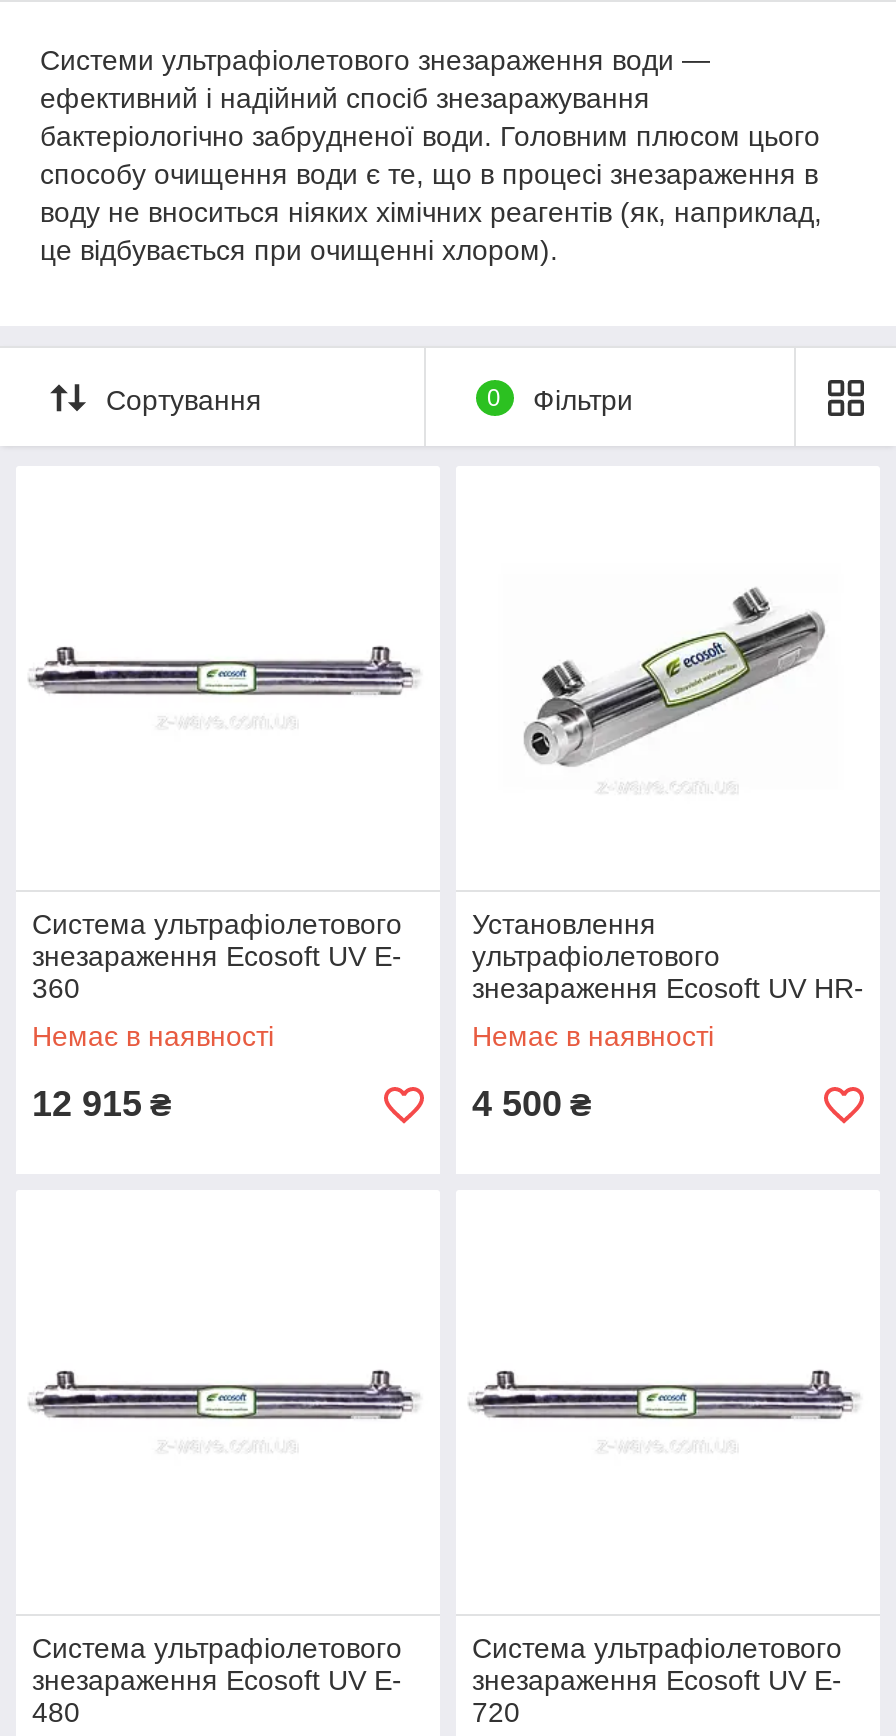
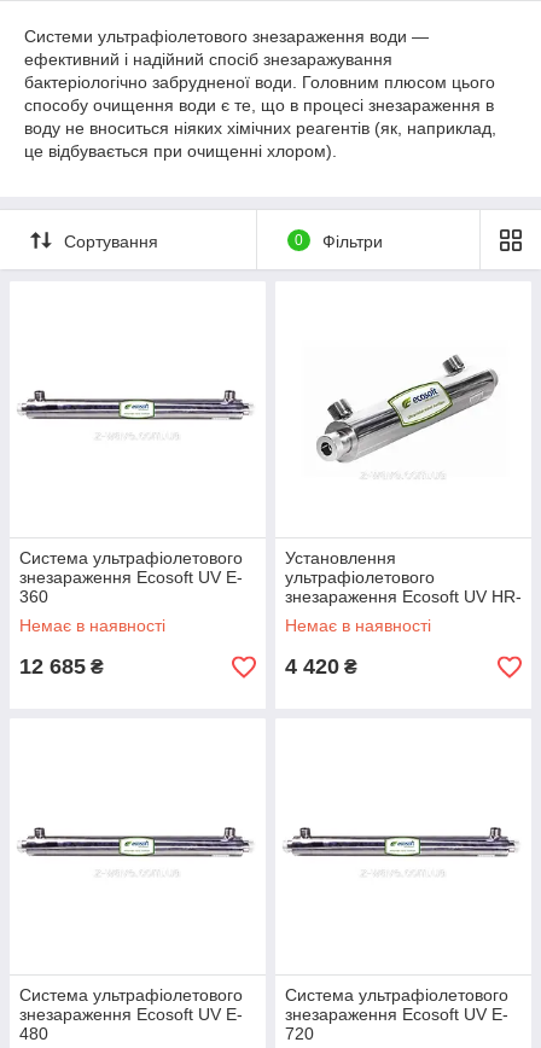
- 12 915 ₴
+ 12 685 ₴

- 4 500 ₴
+ 4 420 ₴
